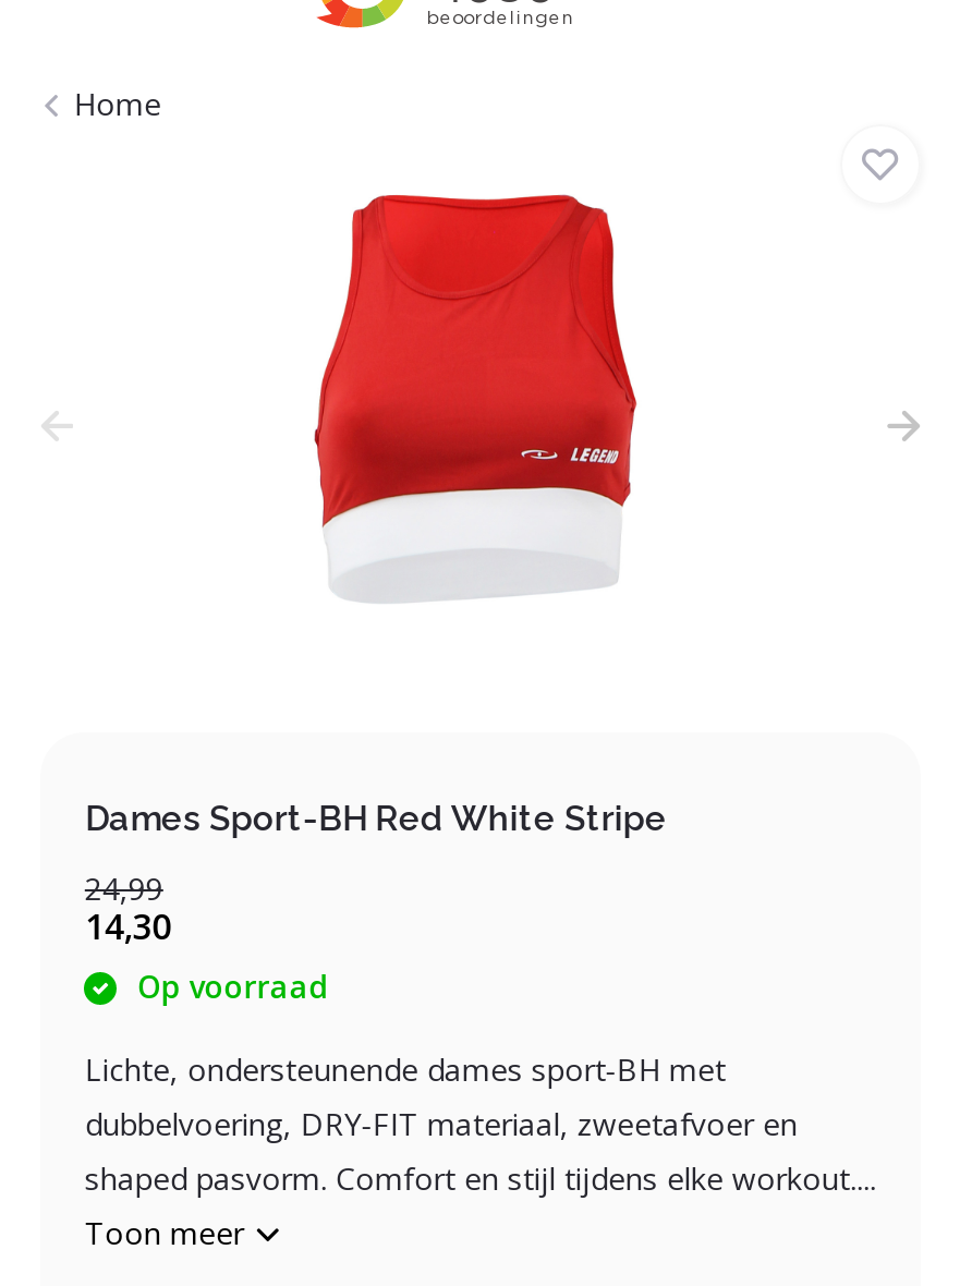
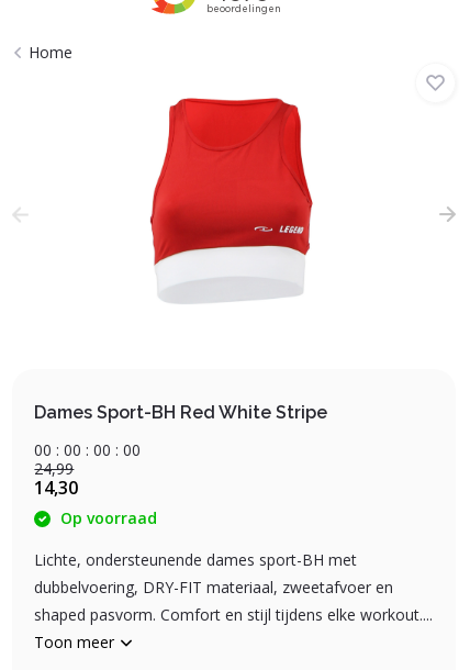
+ 00: 00: 00: 00
